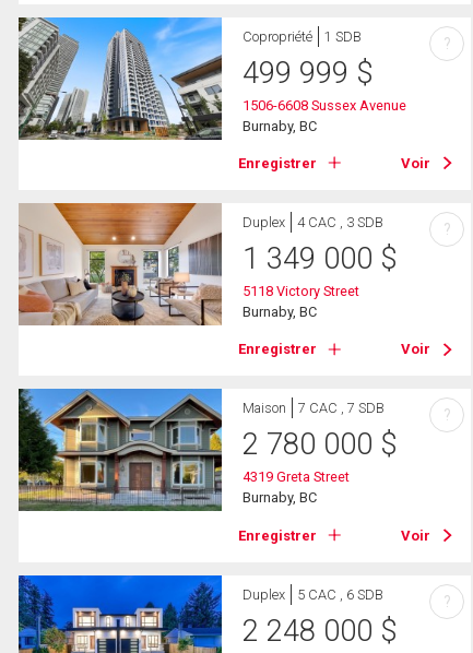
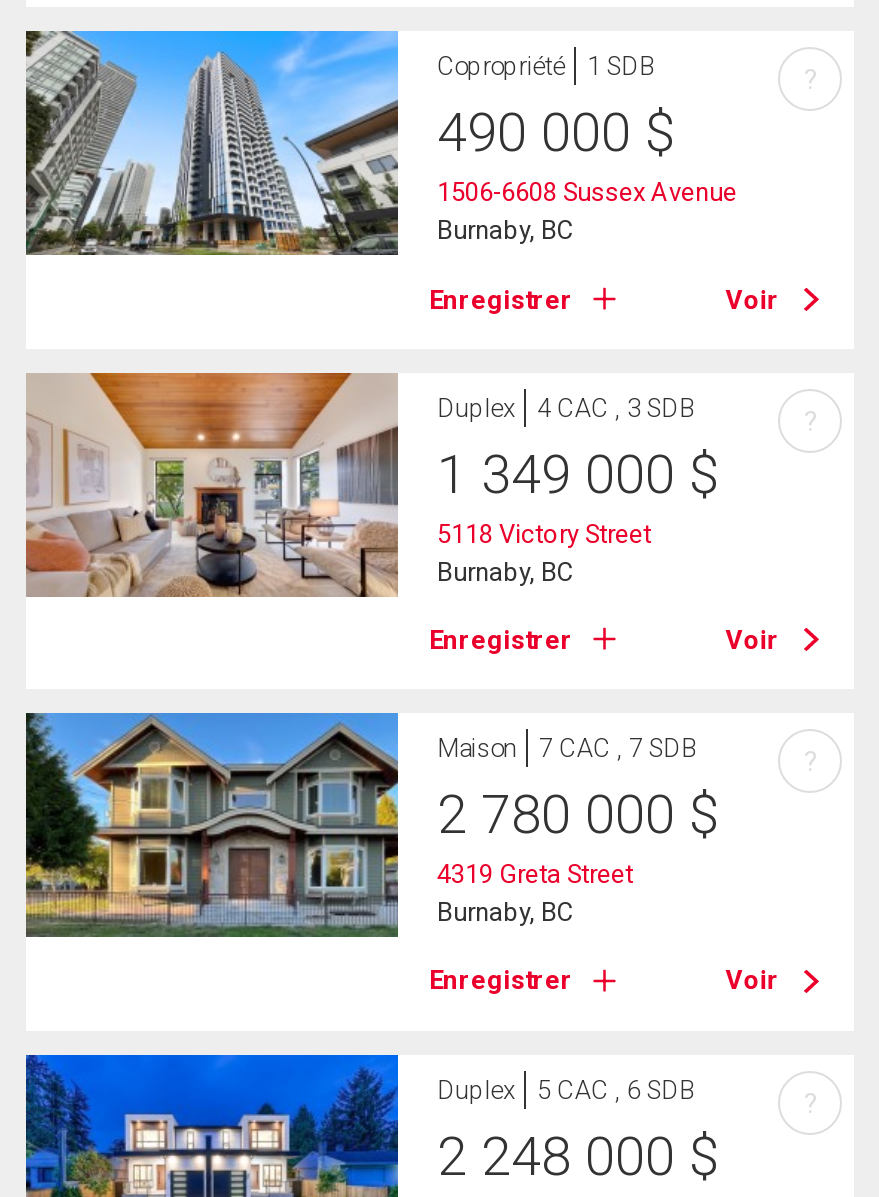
- 499 999 $
+ 490 000 $
